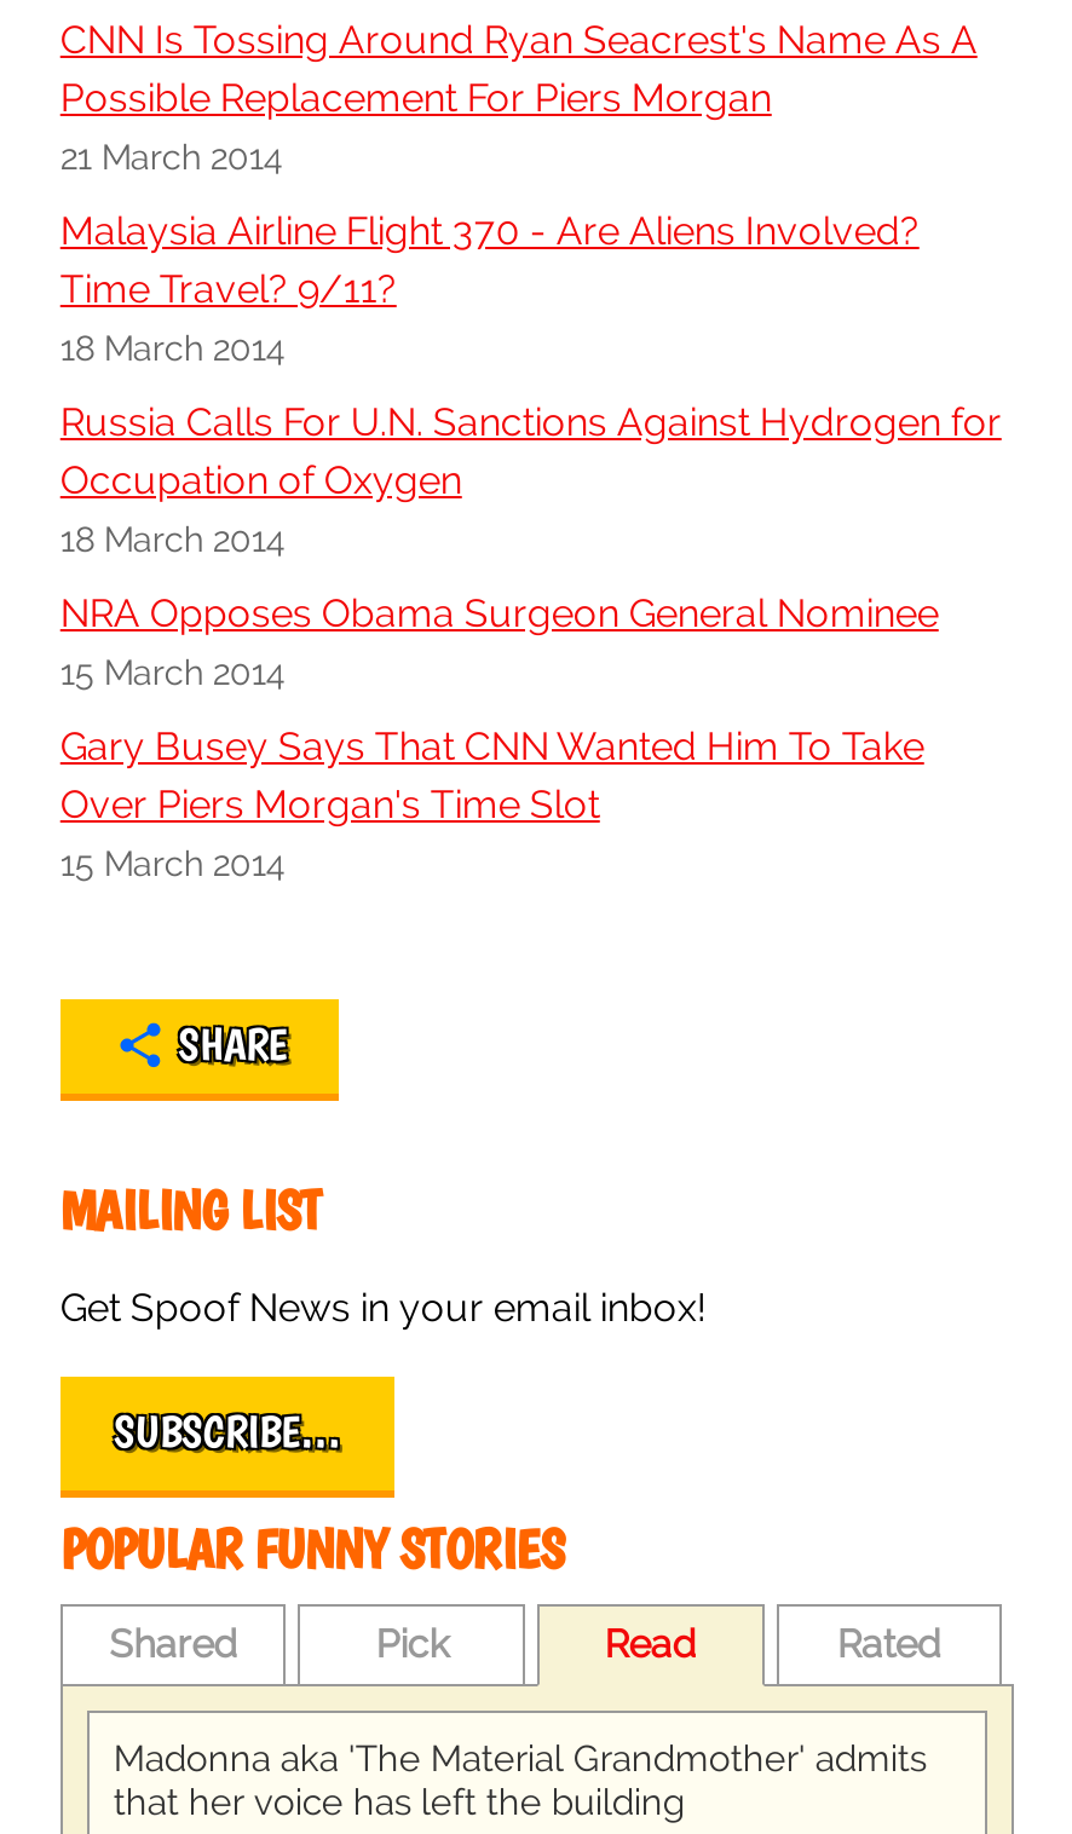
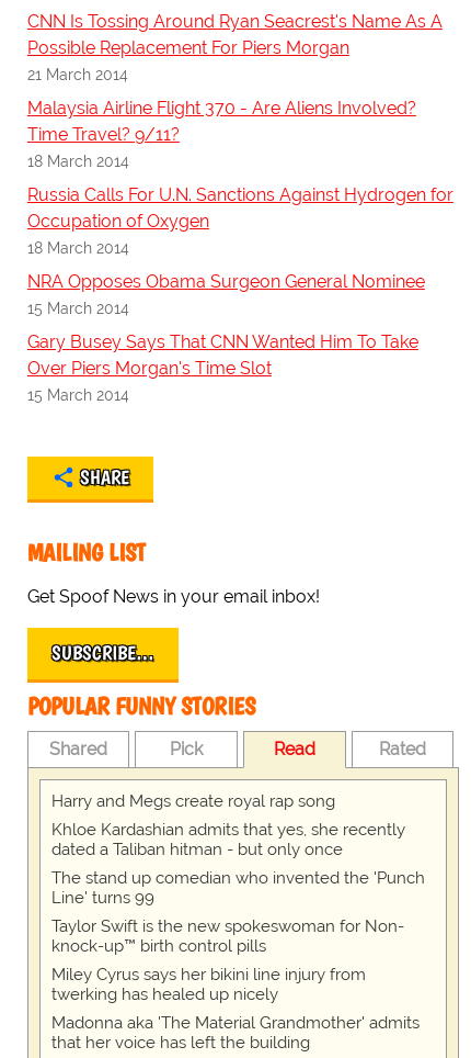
+ Harry and Megs create royal rap song
+ Khloe Kardashian admits that yes, she recently
+ dated a Taliban hitman - but only once
+ The stand up comedian who invented the 'Punch
+ Line' turns 99
+ Taylor Swift is the new spokeswoman for Non-
+ knock-up™ birth control pills
+ Miley Cyrus says her bikini line injury from
+ twerking has healed up nicely
